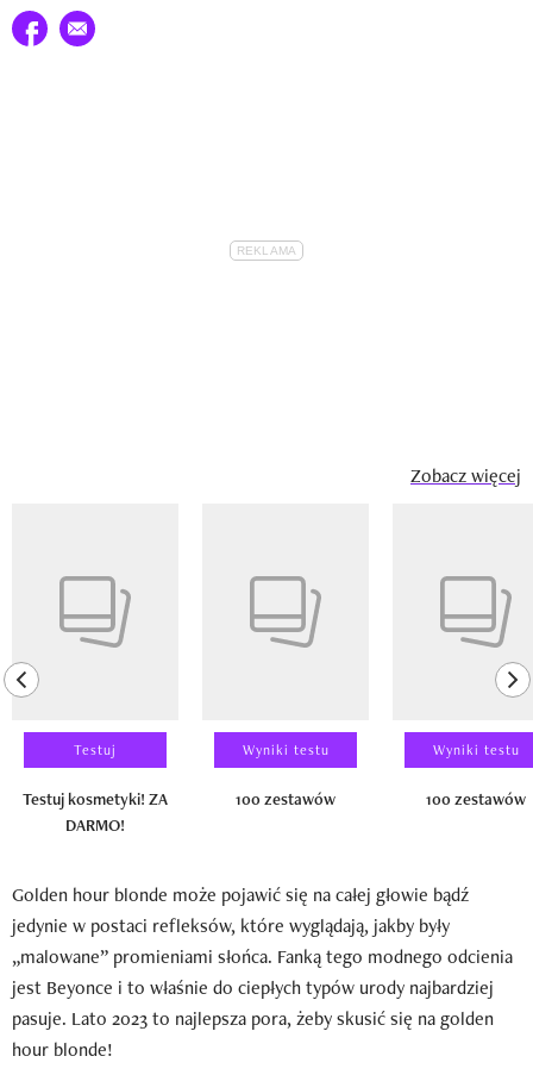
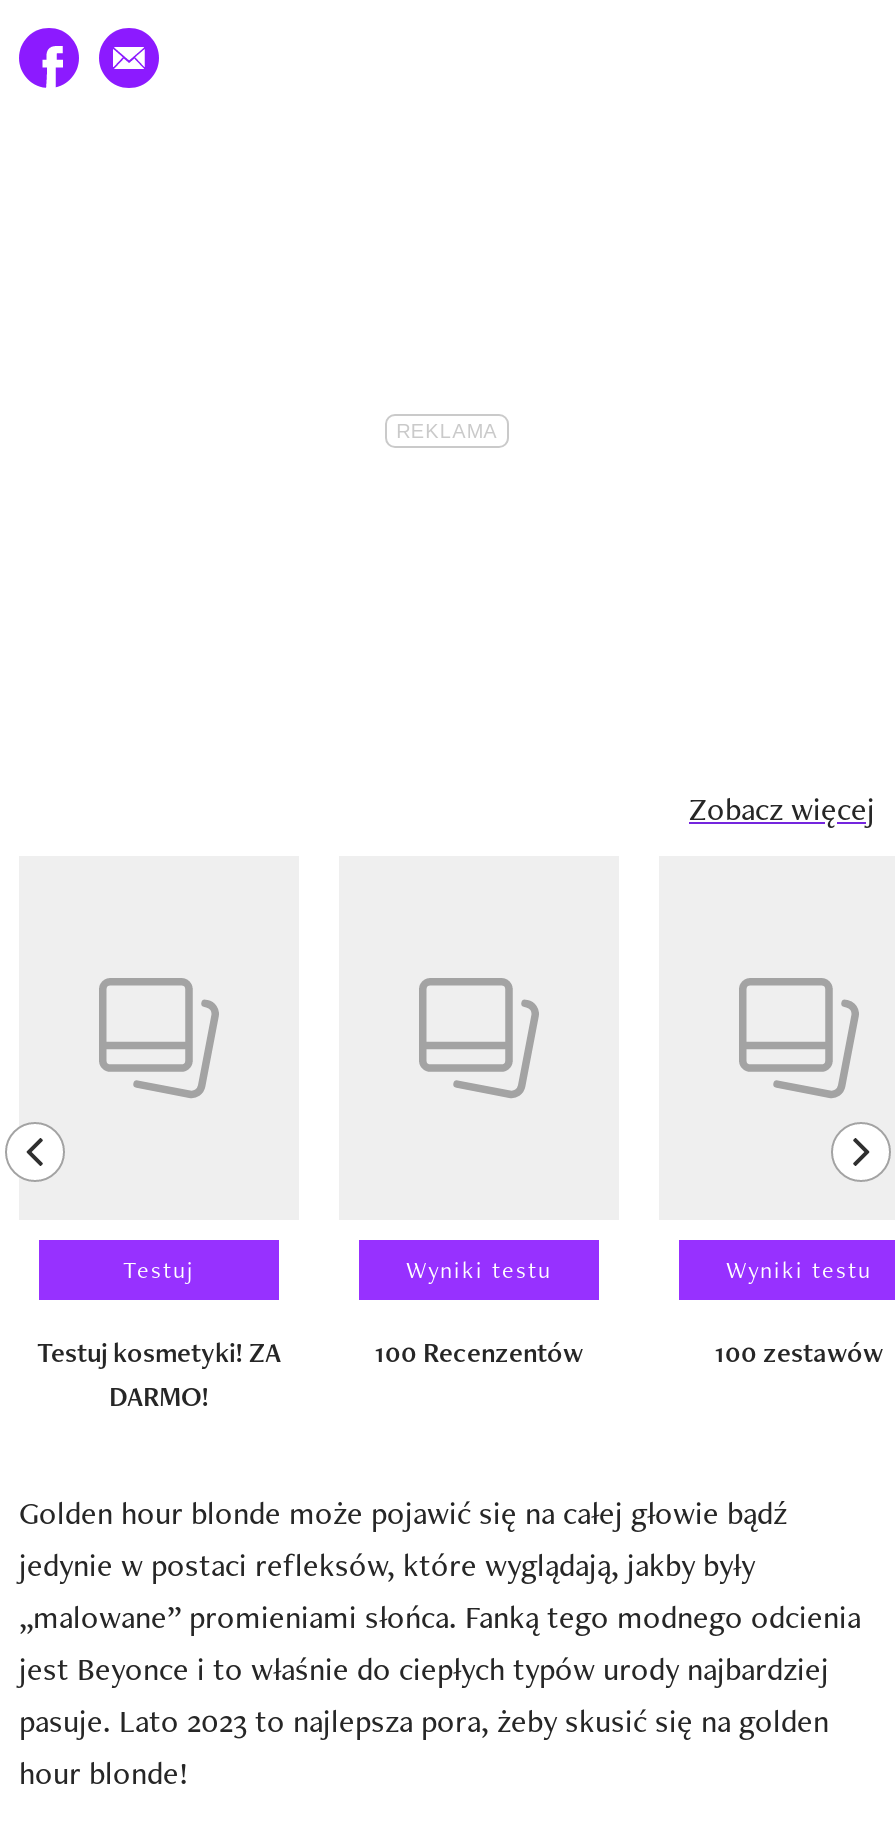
- 100 zestawów
+ 100 Recenzentów
